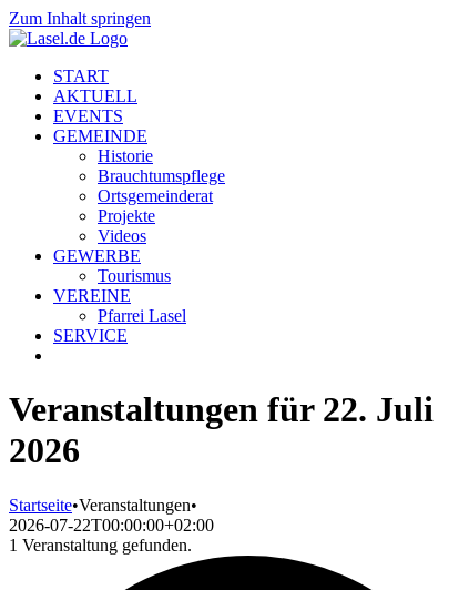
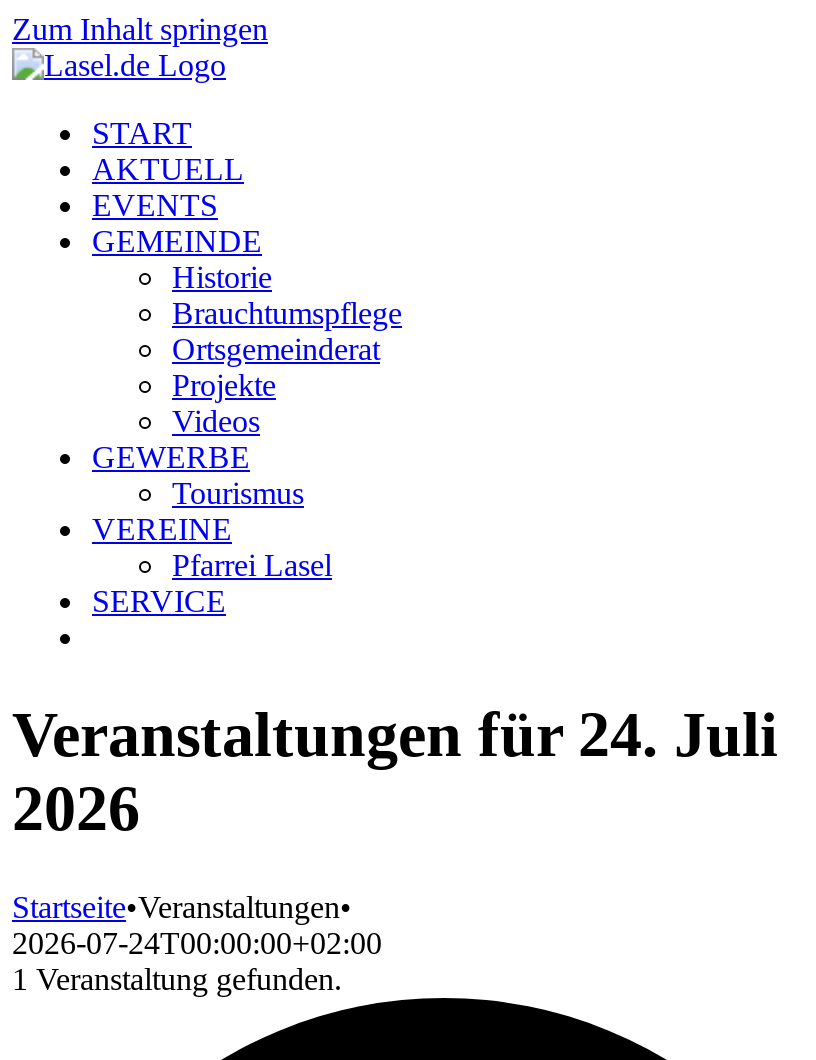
- Veranstaltungen für 22. Juli
+ Veranstaltungen für 24. Juli

- 2026-07-22T00:00:00+02:00
+ 2026-07-24T00:00:00+02:00
